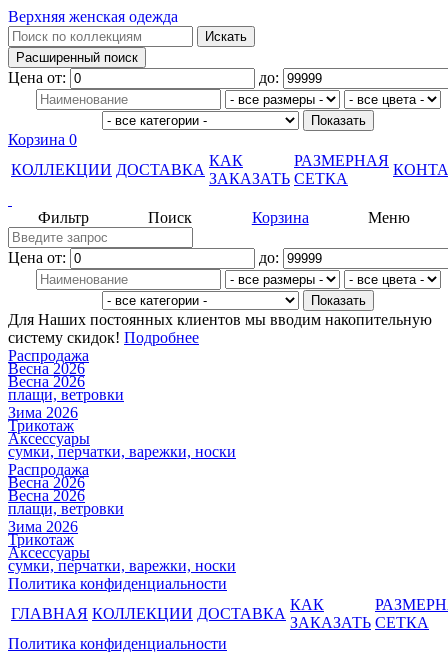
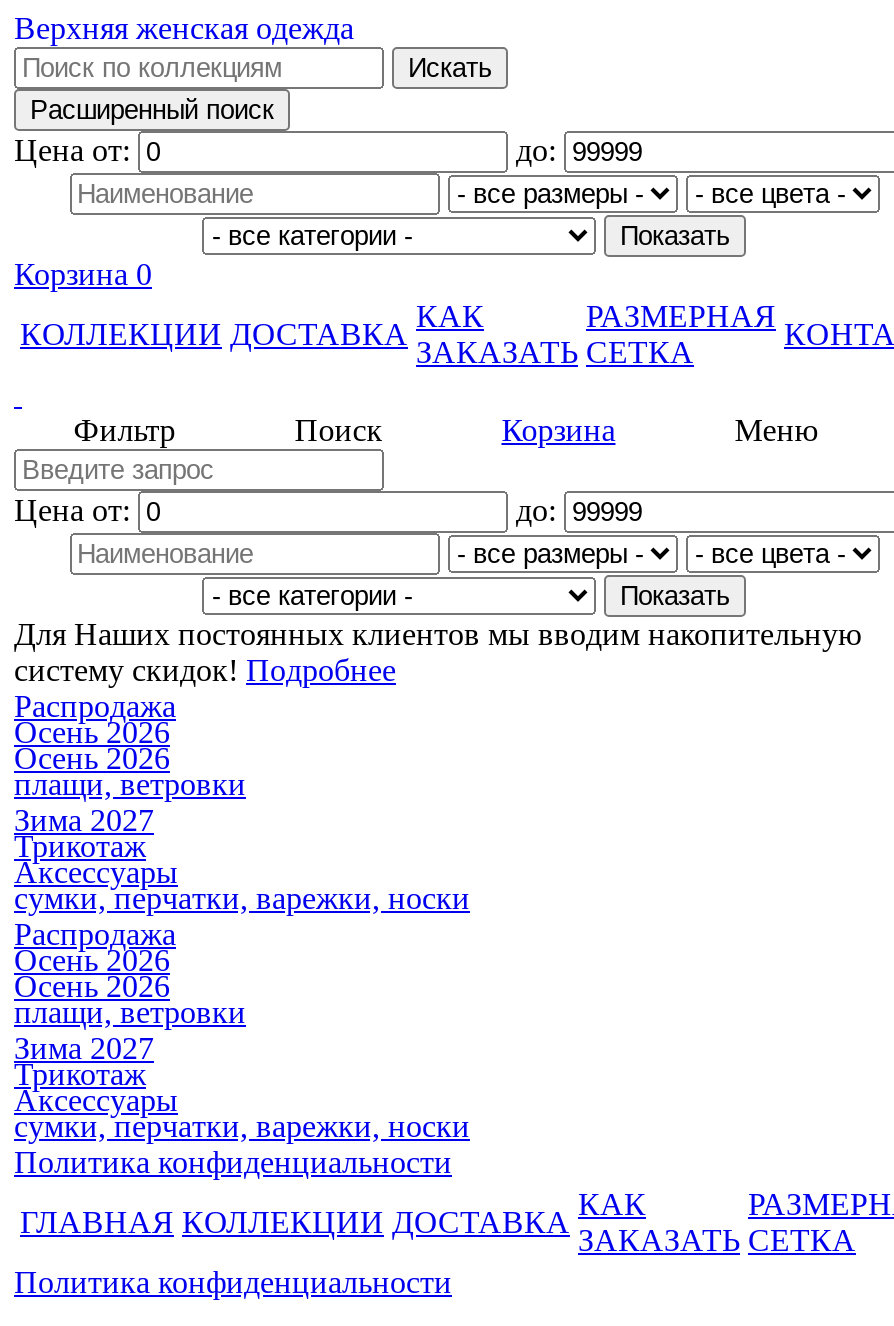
- Весна 2026
- Весна 2026
+ Осень 2026
+ Осень 2026

- Зима 2026
+ Зима 2027

- Весна 2026
- Весна 2026
+ Осень 2026
+ Осень 2026

- Зима 2026
+ Зима 2027
